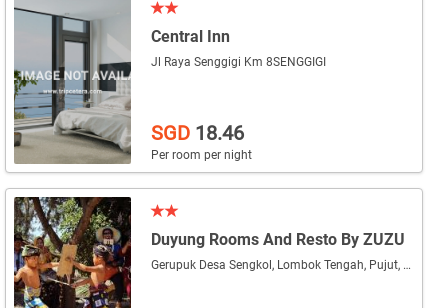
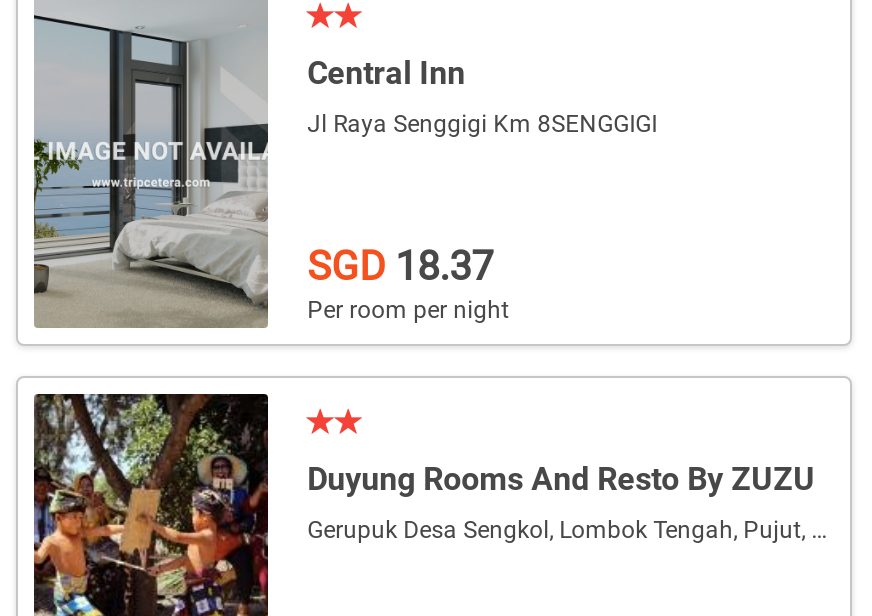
- SGD 18.46
+ SGD 18.37
